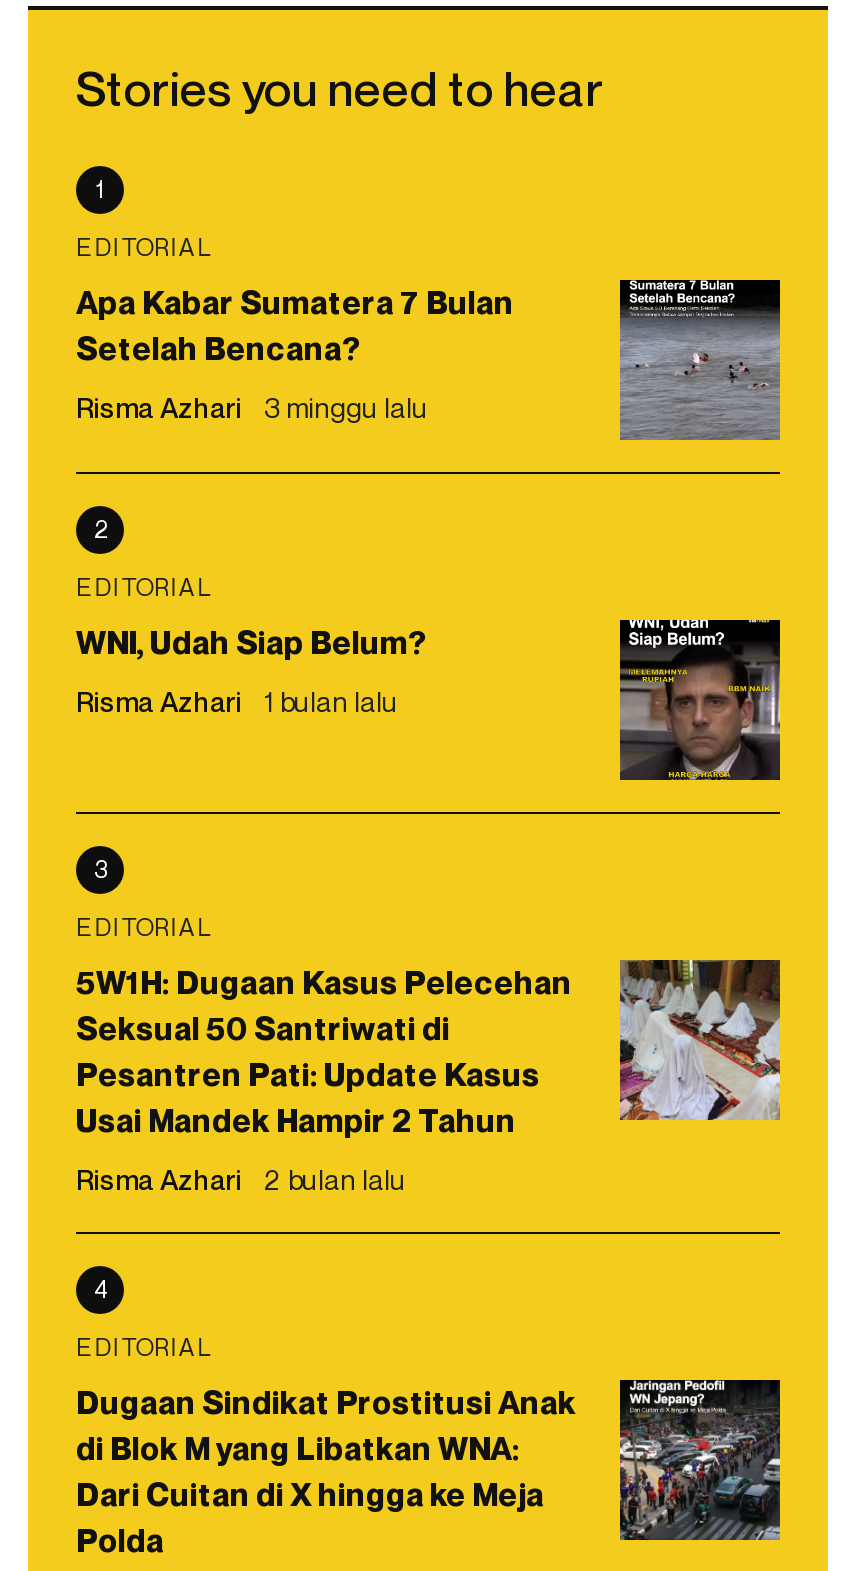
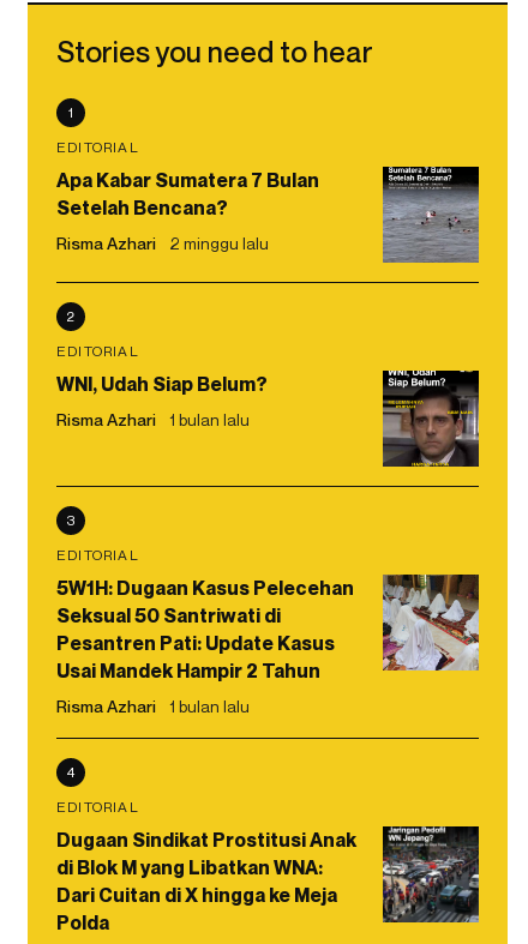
- Risma Azhari 3 minggu lalu
+ Risma Azhari 2 minggu lalu

- Risma Azhari 2 bulan lalu
+ Risma Azhari 1 bulan lalu
